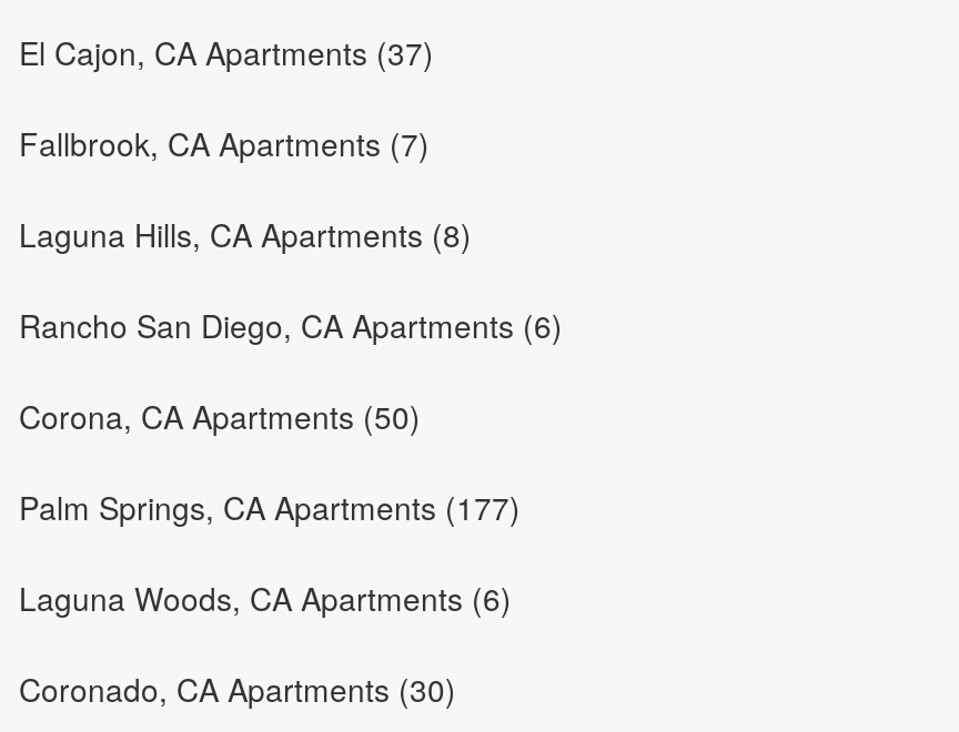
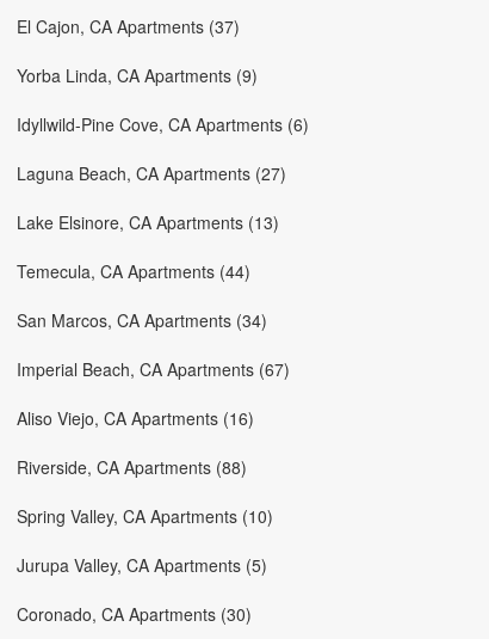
- Fallbrook, CA Apartments (7)
- Laguna Hills, CA Apartments (8)
- Rancho San Diego, CA Apartments (6)
- Corona, CA Apartments (50)
- Palm Springs, CA Apartments (177)
- Laguna Woods, CA Apartments (6)
+ Yorba Linda, CA Apartments (9)
+ Idyllwild-Pine Cove, CA Apartments (6)
+ Laguna Beach, CA Apartments (27)
+ Lake Elsinore, CA Apartments (13)
+ Temecula, CA Apartments (44)
+ San Marcos, CA Apartments (34)
+ Imperial Beach, CA Apartments (67)
+ Aliso Viejo, CA Apartments (16)
+ Riverside, CA Apartments (88)
+ Spring Valley, CA Apartments (10)
+ Jurupa Valley, CA Apartments (5)
